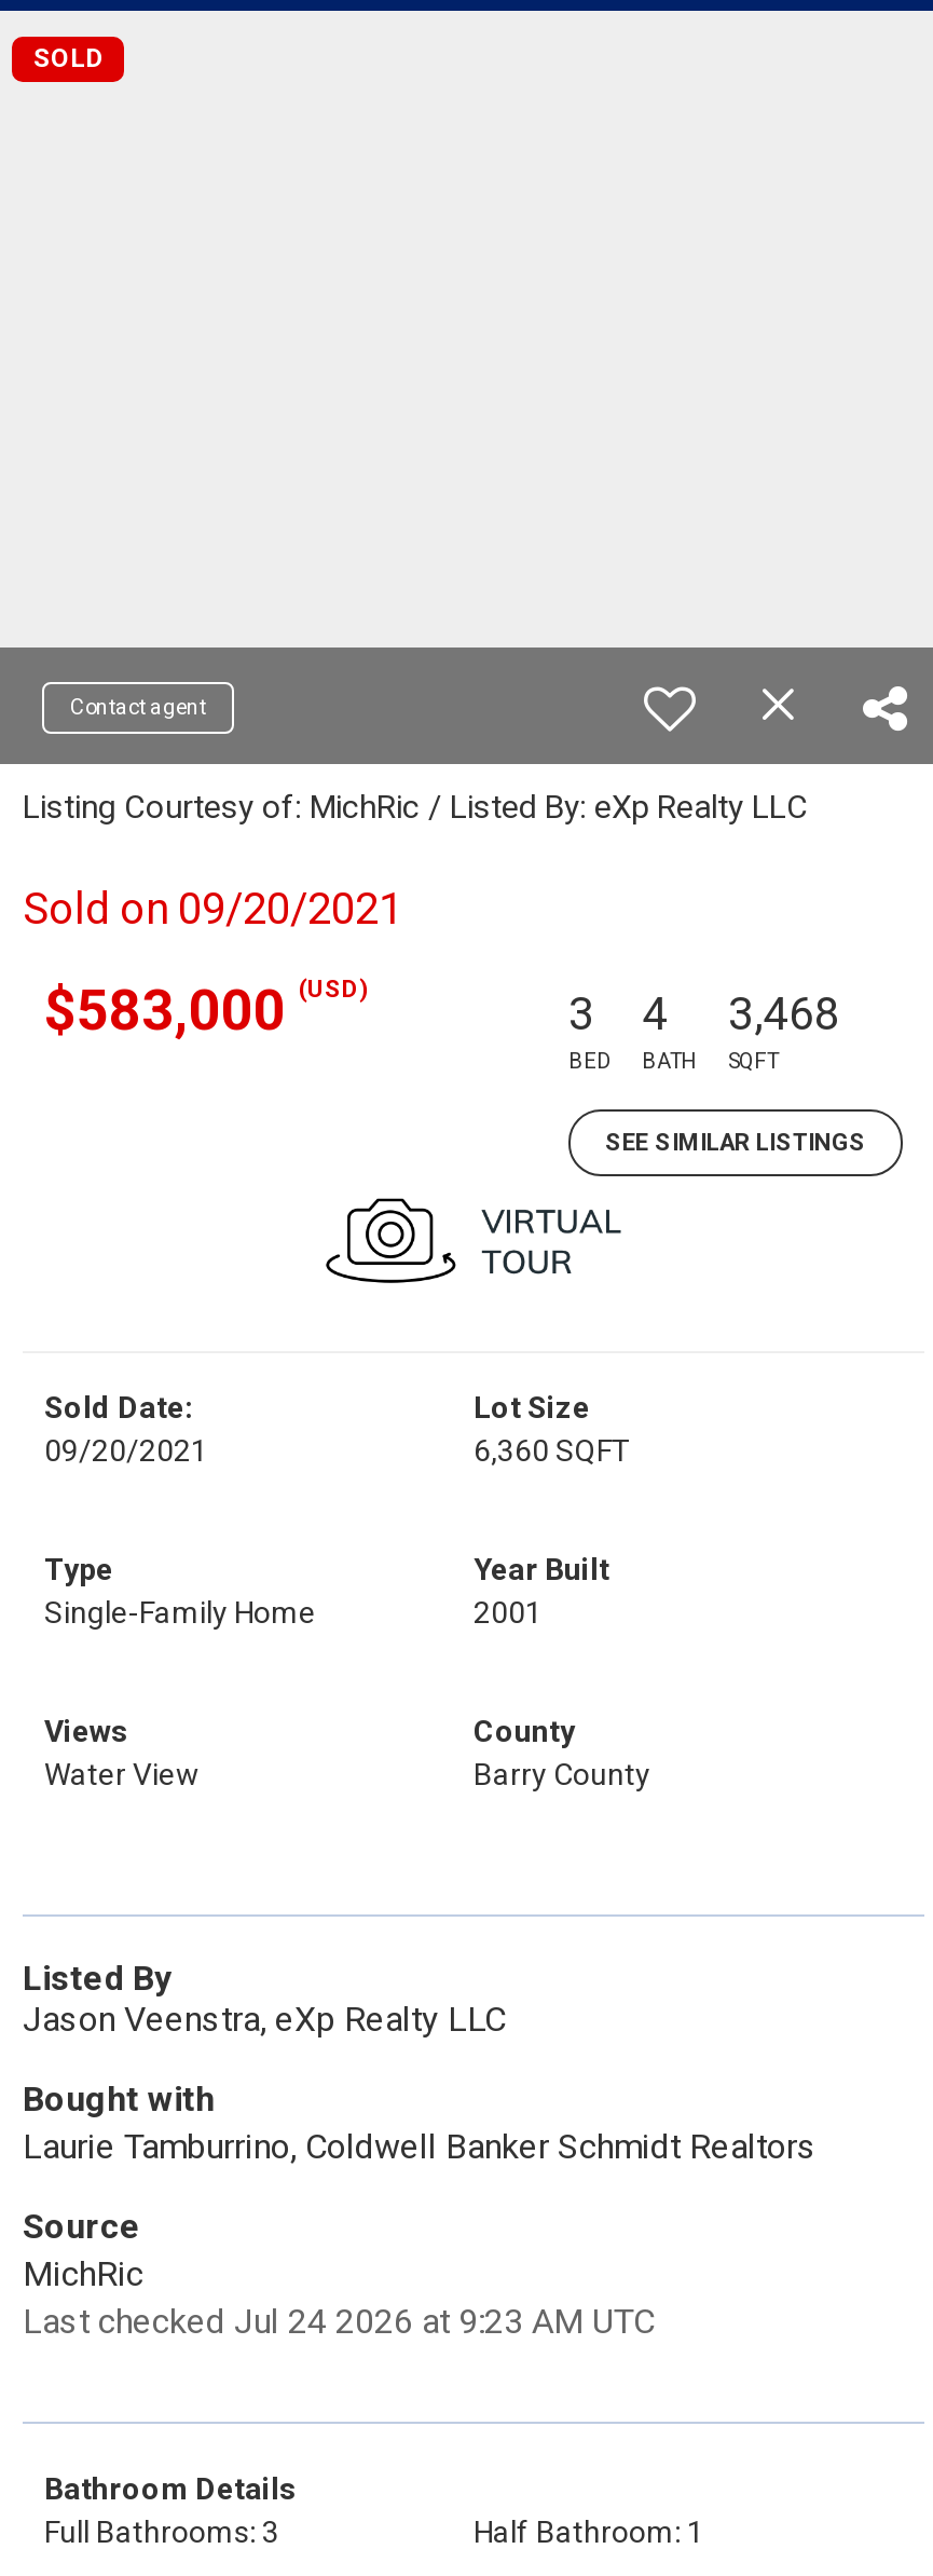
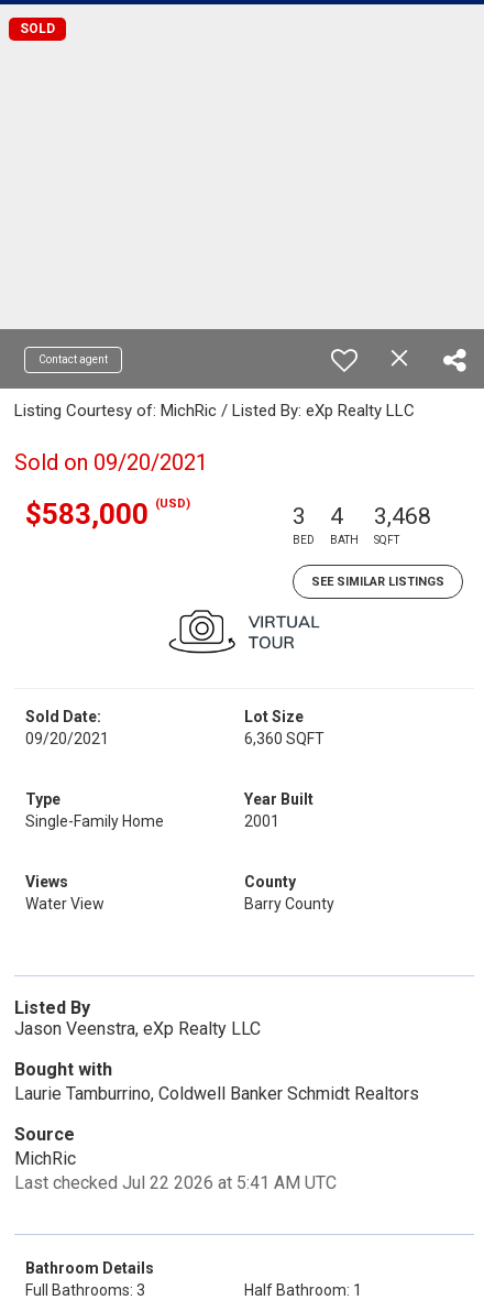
- Last checked Jul 24 2026 at 9:23 AM UTC
+ Last checked Jul 22 2026 at 5:41 AM UTC
